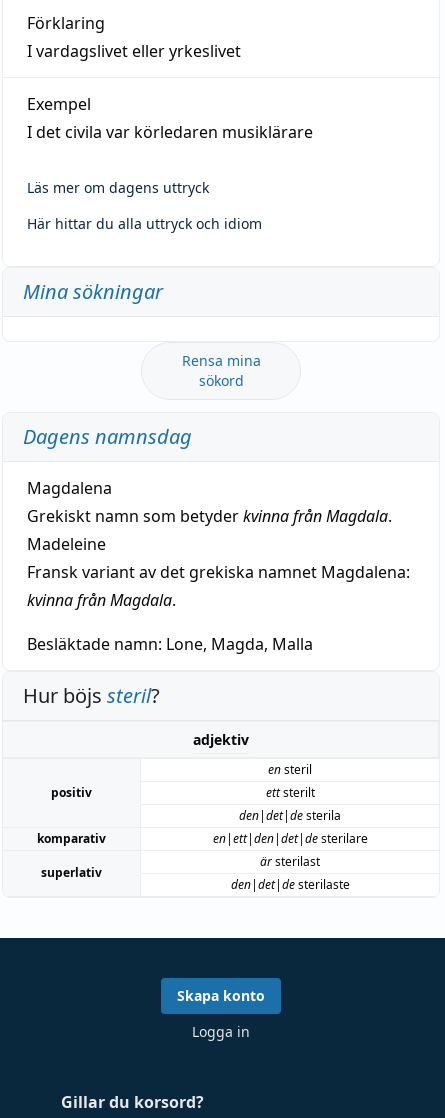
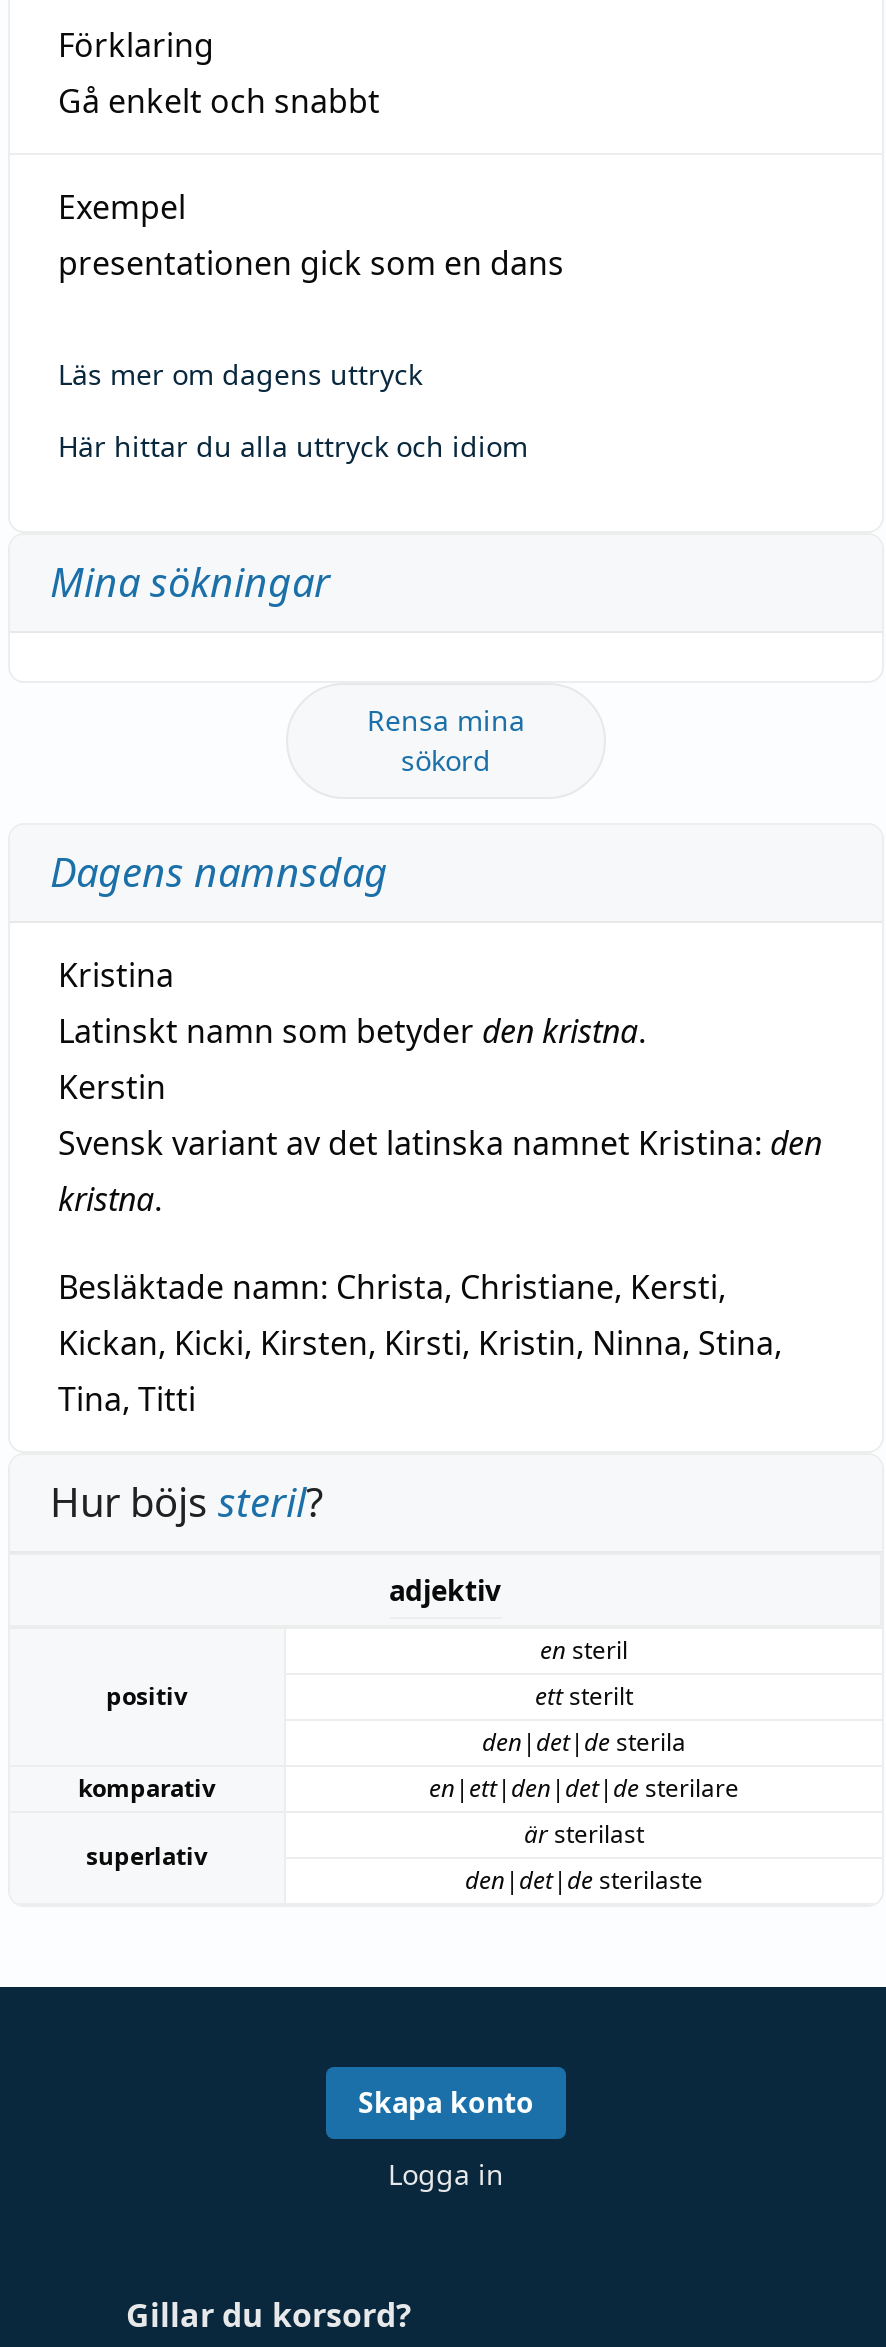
- I vardagslivet eller yrkeslivet
+ Gå enkelt och snabbt

- I det civila var körledaren musiklärare
+ presentationen gick som en dans

- Magdalena
- Grekiskt namn som betyder kvinna från Magdala.
- Madeleine
- Fransk variant av det grekiska namnet Magdalena:
- kvinna från Magdala.
+ Kristina
+ Latinskt namn som betyder den kristna.
+ Kerstin
+ Svensk variant av det latinska namnet Kristina: den
+ kristna.

- Besläktade namn: Lone, Magda, Malla
+ Besläktade namn: Christa, Christiane, Kersti,
+ Kickan, Kicki, Kirsten, Kirsti, Kristin, Ninna, Stina,
+ Tina, Titti
